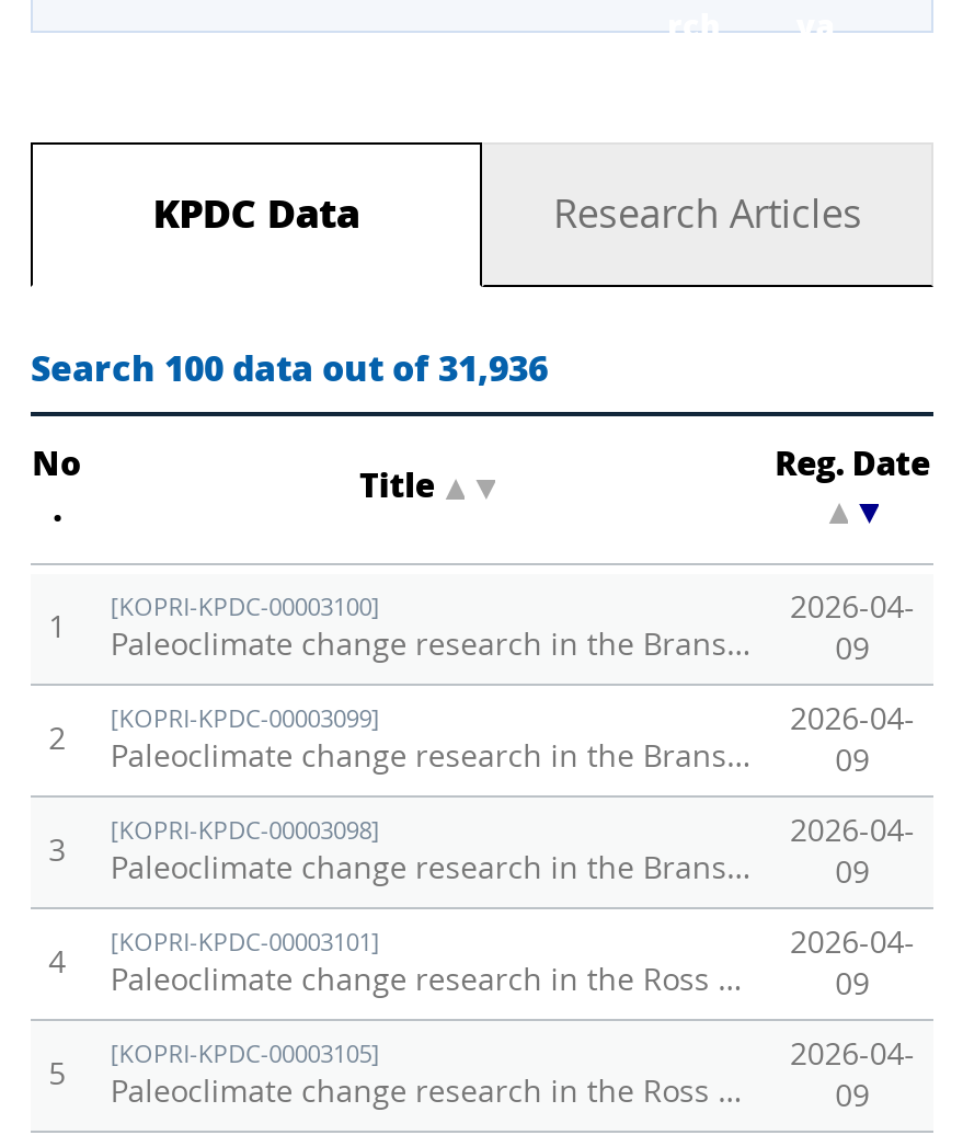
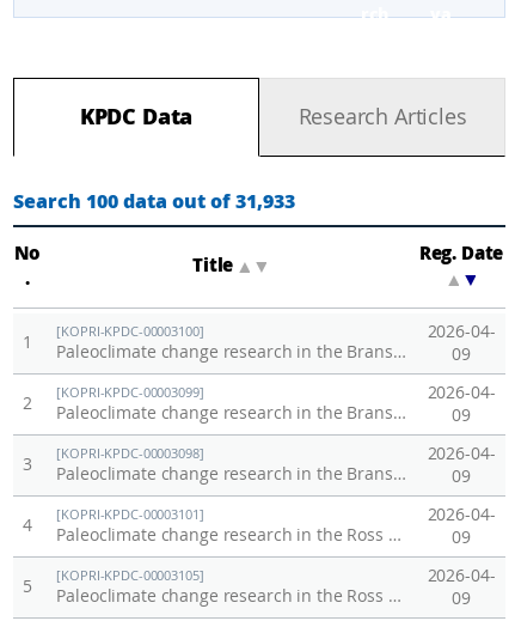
- Search 100 data out of 31,936
+ Search 100 data out of 31,933
